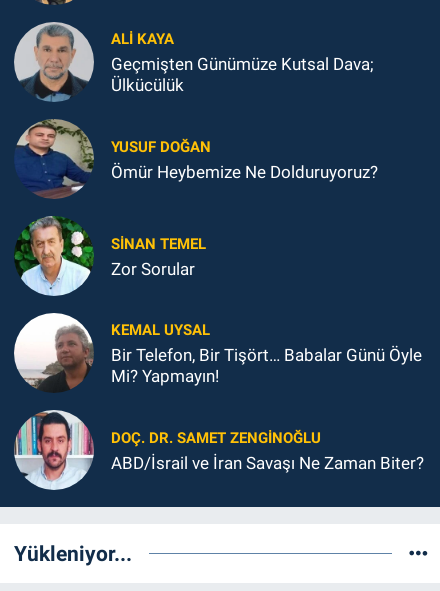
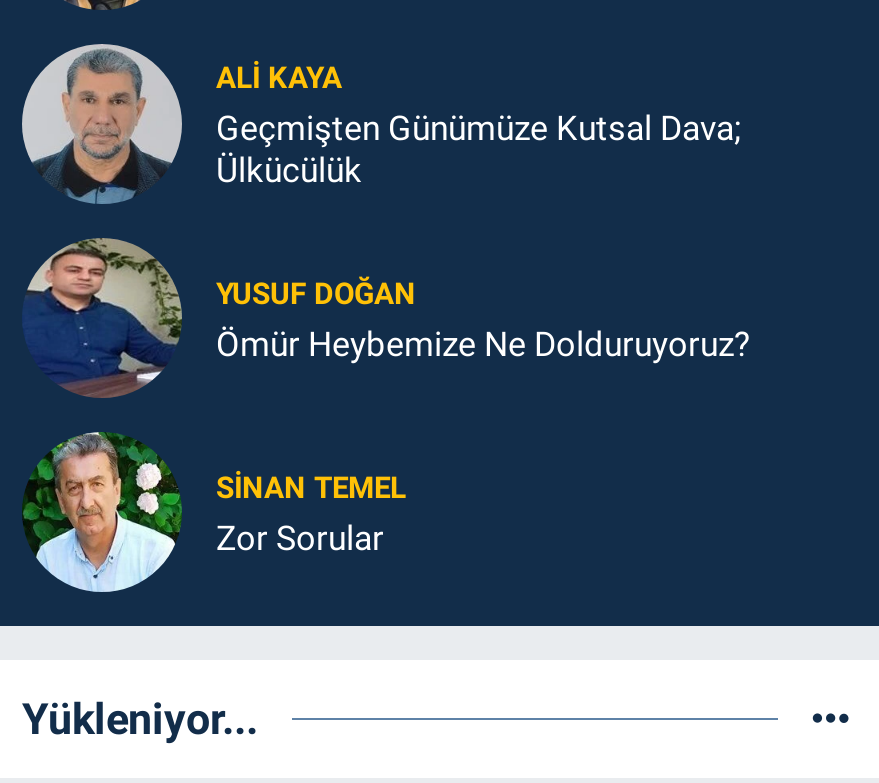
- [image]
- KEMAL UYSAL
- Bir Telefon, Bir Tişört… Babalar Günü Öyle
- Mi? Yapmayın!
- DOÇ. DR. SAMET ZENGİNOĞLU
- ABD/İsrail ve İran Savaşı Ne Zaman Biter?

- [image]
